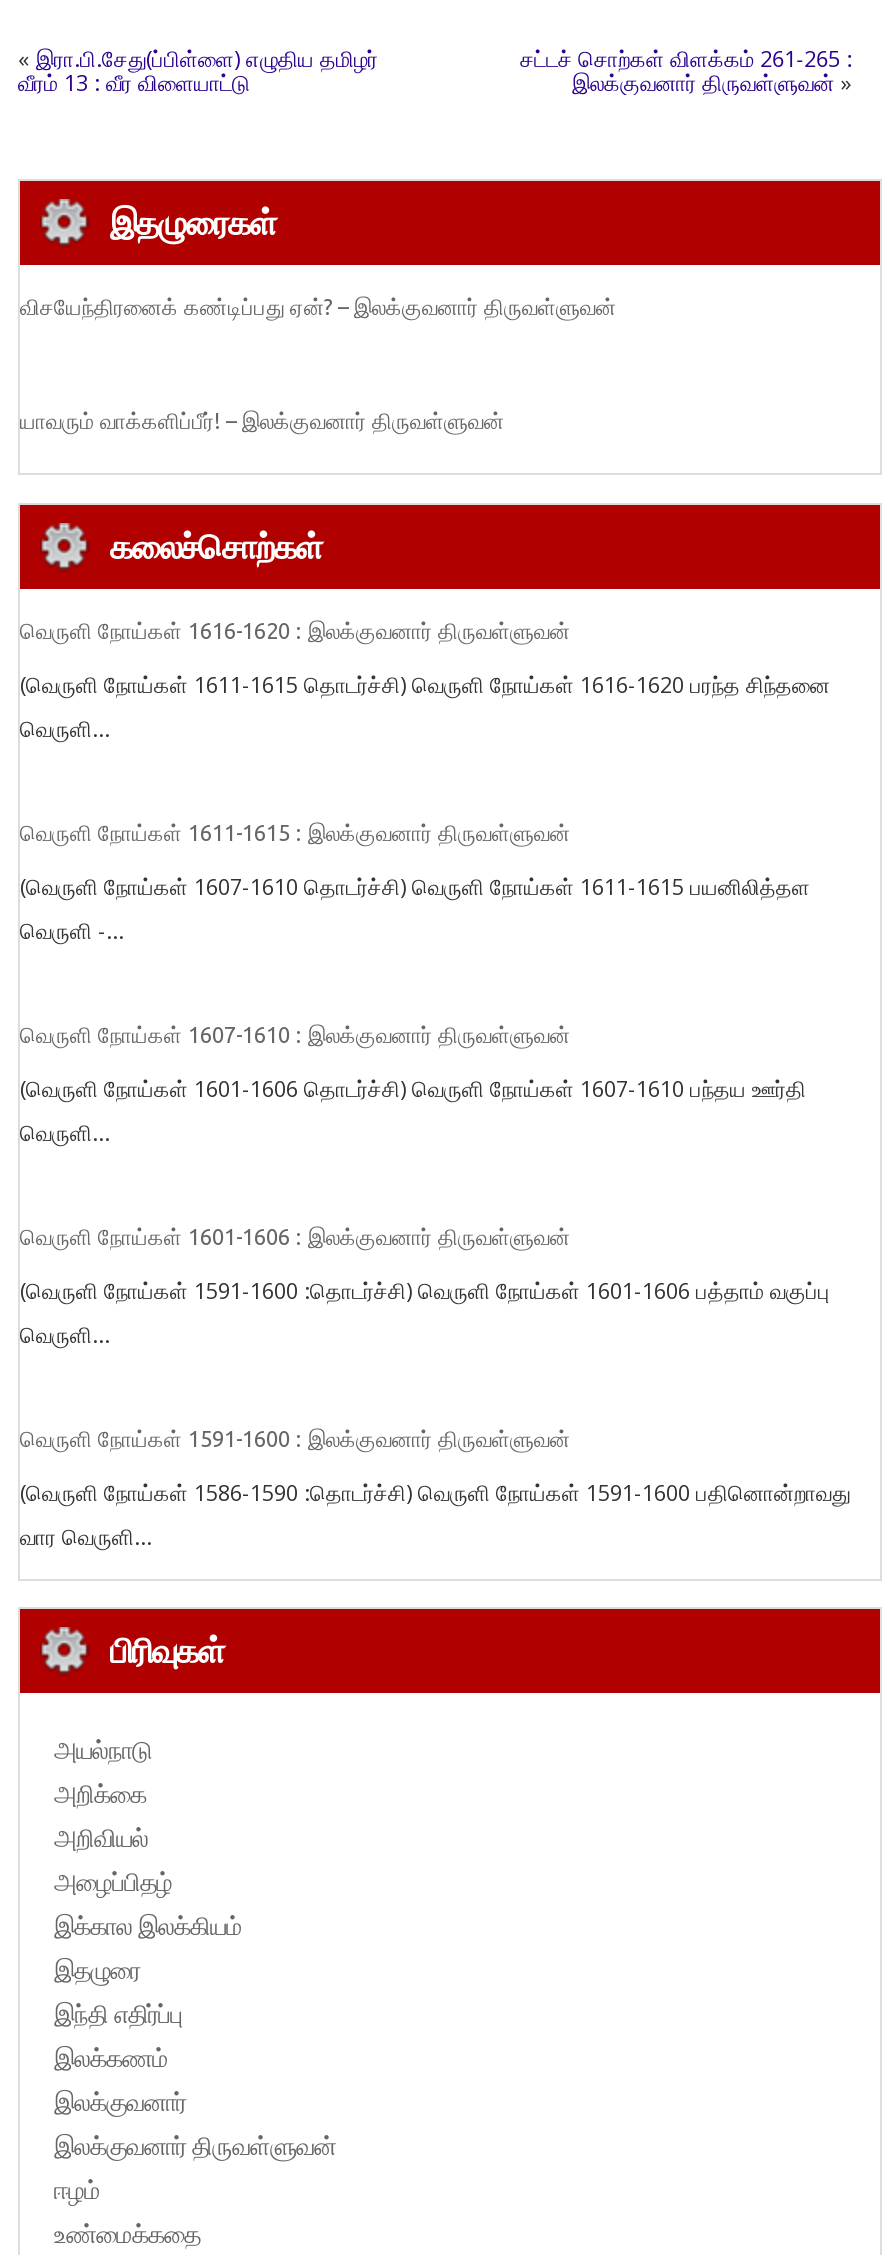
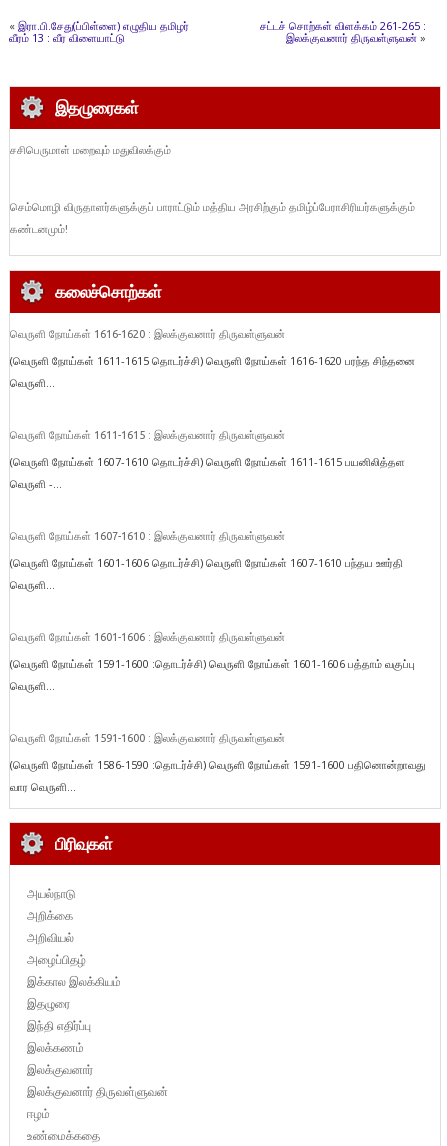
- விசயேந்திரனைக் கண்டிப்பது ஏன்? – இலக்குவனார் திருவள்ளுவன்
+ சசிபெருமாள் மறைவும் மதுவிலக்கும்

- யாவரும் வாக்களிப்பீர்! – இலக்குவனார் திருவள்ளுவன்
+ செம்மொழி விருதாளர்களுக்குப் பாராட்டும் மத்திய அரசிற்கும் தமிழ்ப்பேராசிரியர்களுக்கும்
+ கண்டனமும்!
